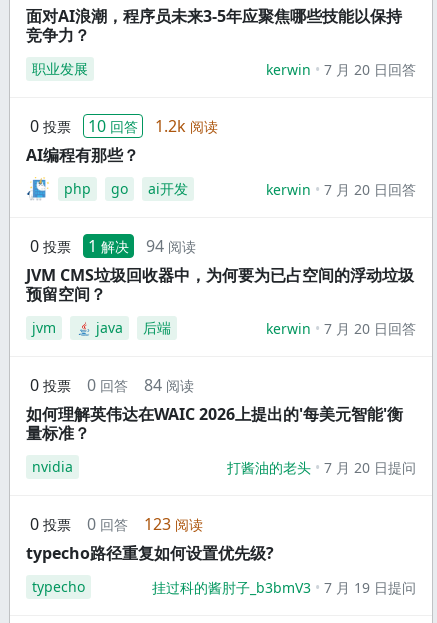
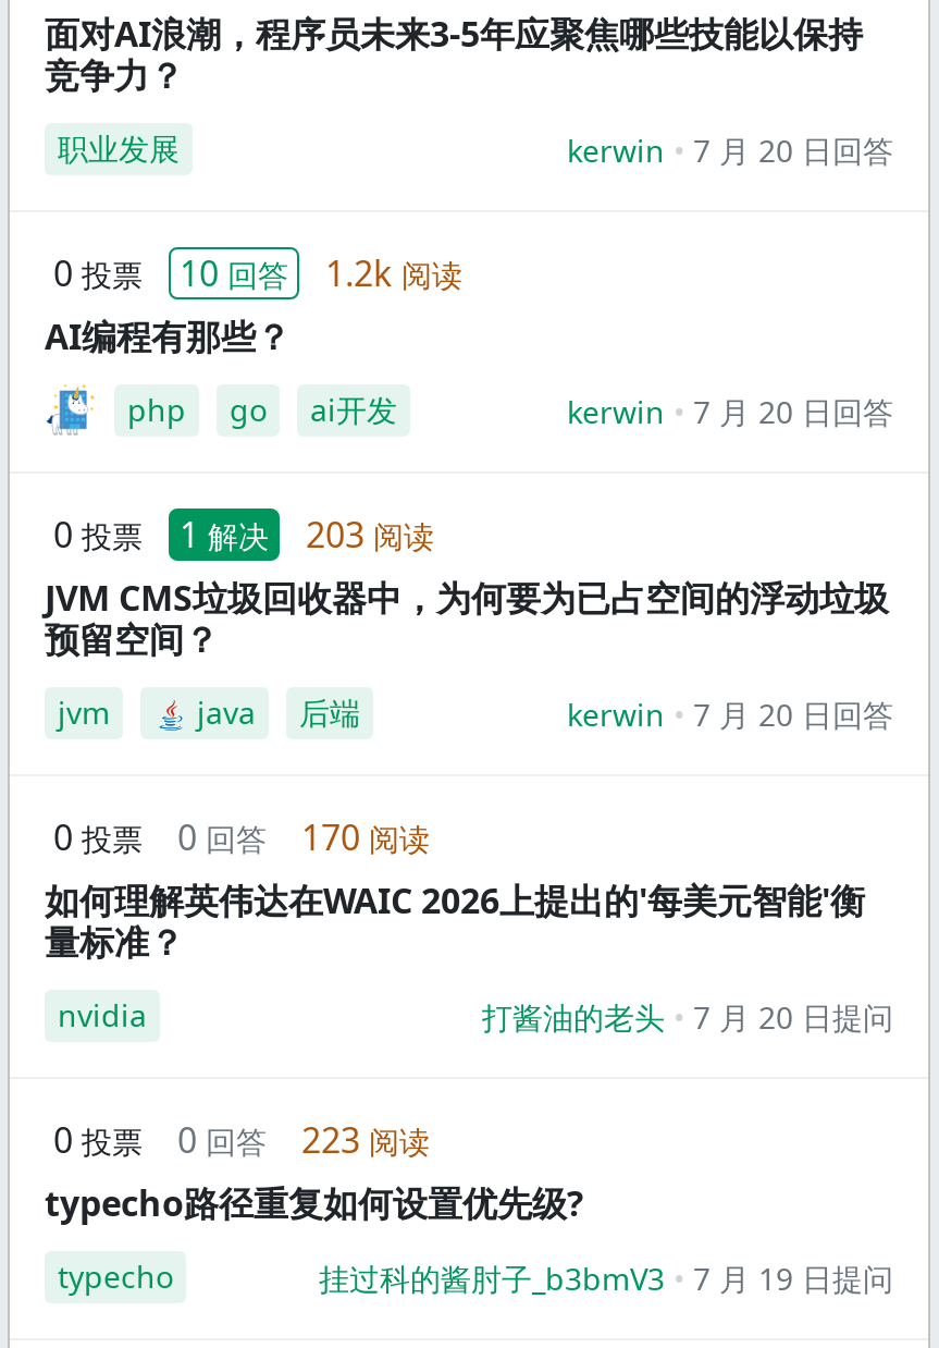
- 0 投票 1 解决 94 阅读
+ 0 投票 1 解决 203 阅读

- 0 投票 0 回答 84 阅读
+ 0 投票 0 回答 170 阅读

- 0 投票 0 回答 123 阅读
+ 0 投票 0 回答 223 阅读
